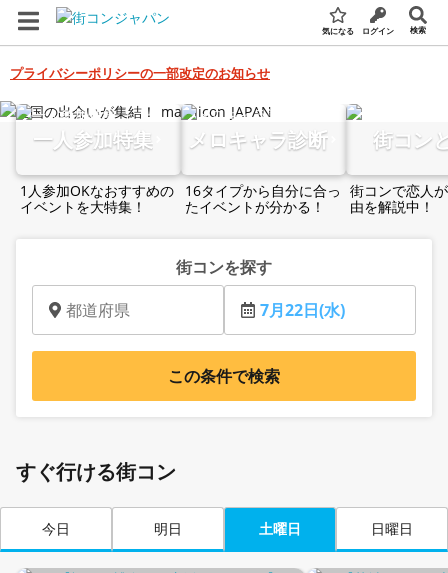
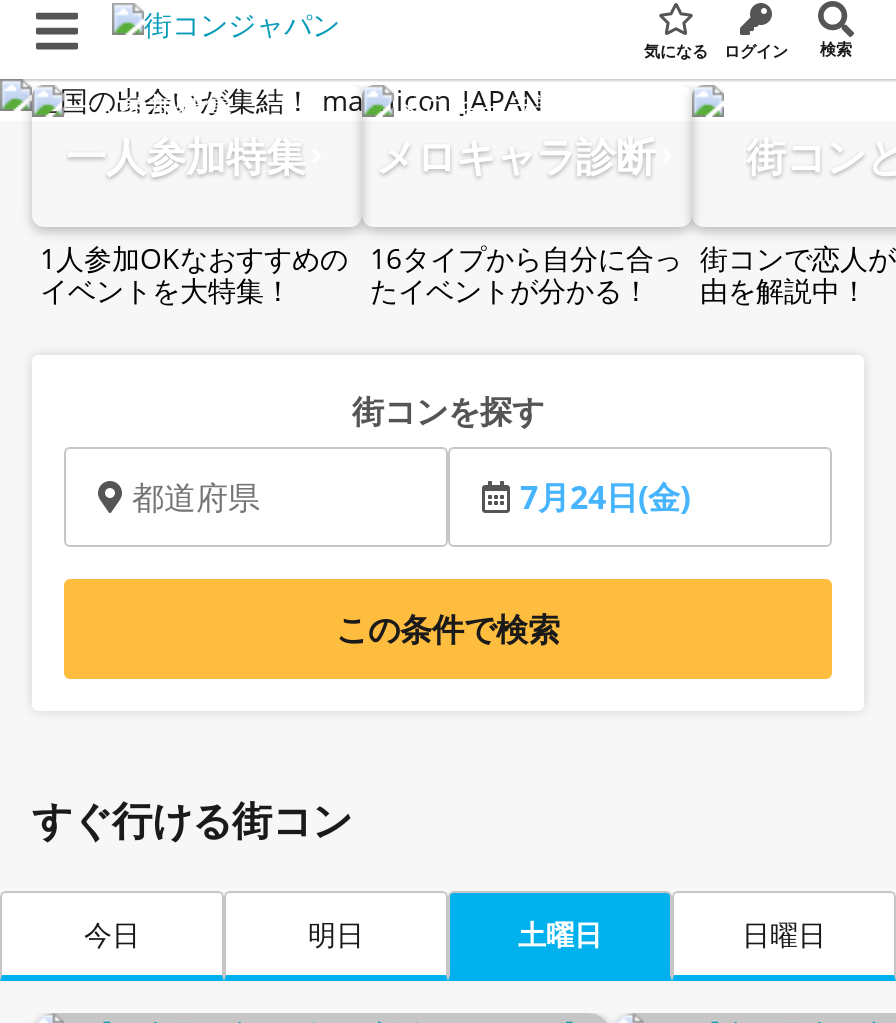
- プライバシーポリシーの一部改定のお知らせ

- 7月22日(水)
+ 7月24日(金)
